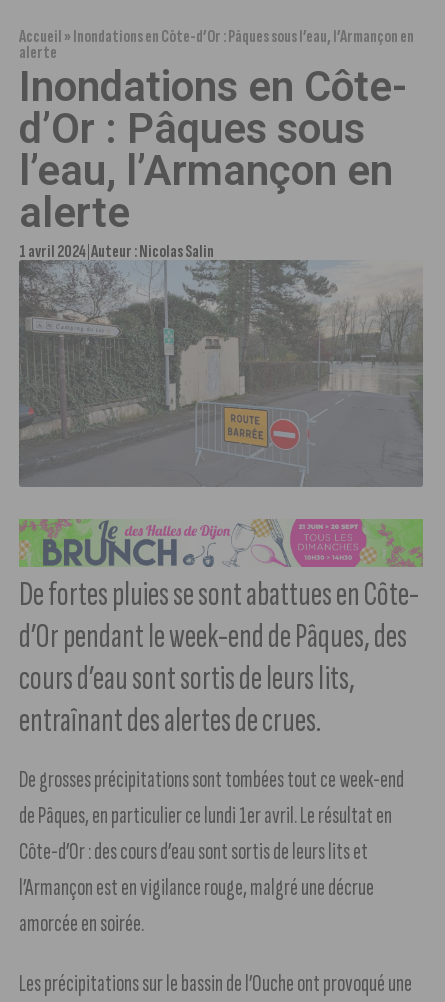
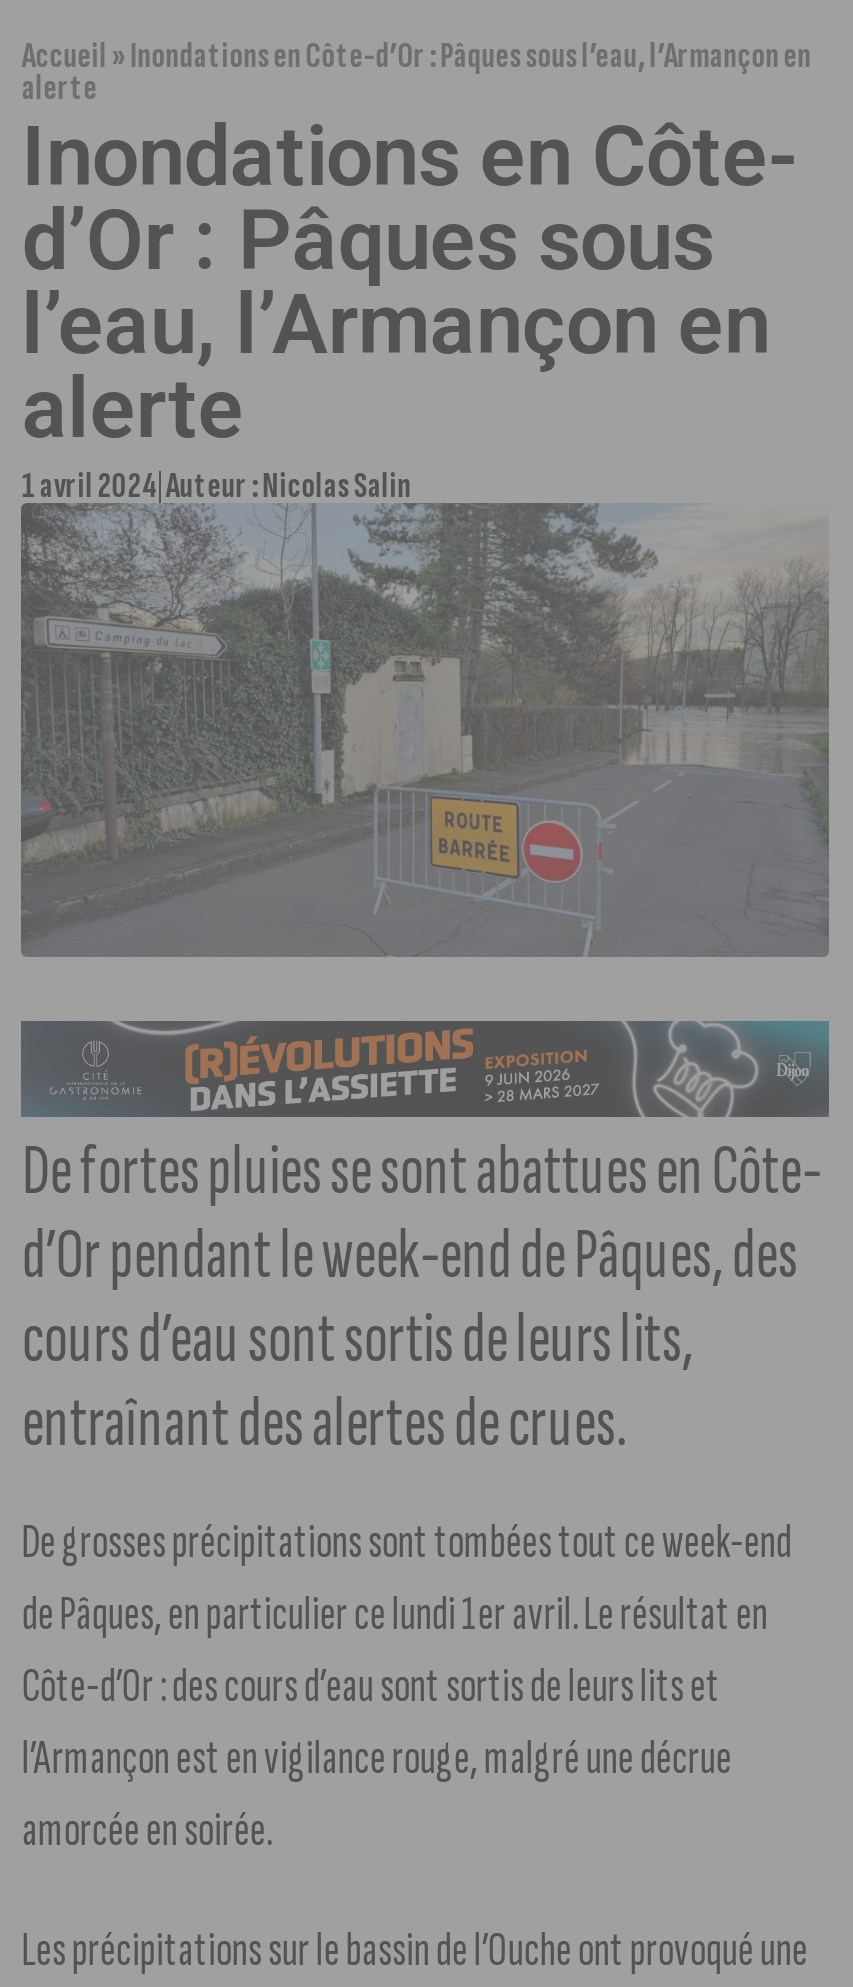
- [image]
+ [image]
